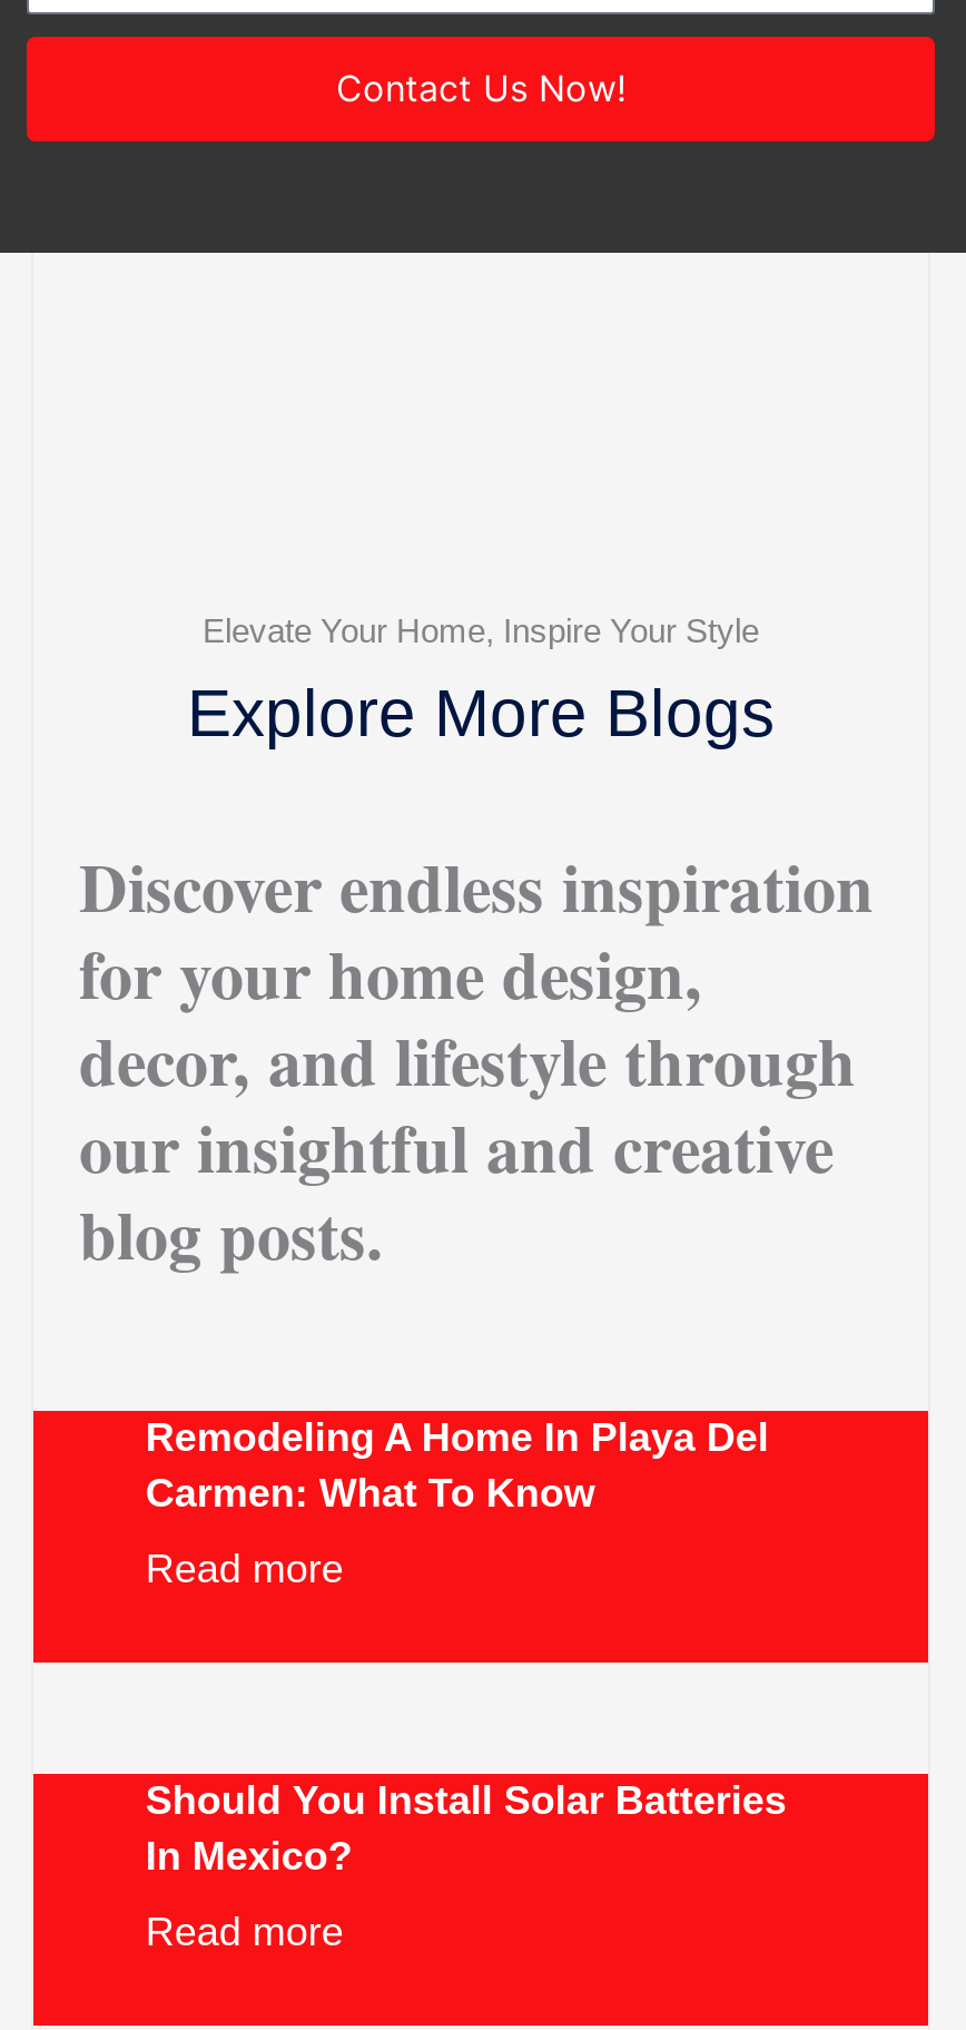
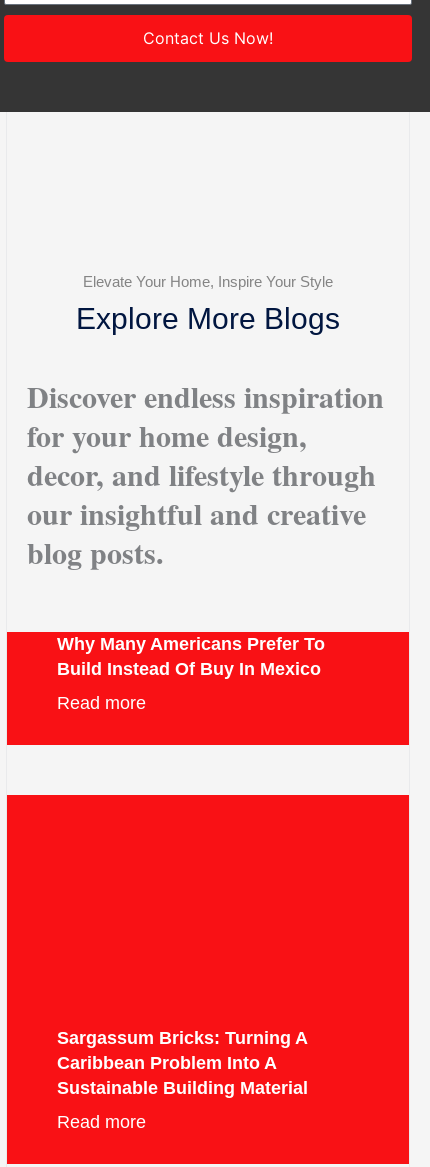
- Remodeling A Home In Playa Del
- Carmen: What To Know
+ Why Many Americans Prefer To
+ Build Instead Of Buy In Mexico

- Should You Install Solar Batteries
- In Mexico?
+ Sargassum Bricks: Turning A
+ Caribbean Problem Into A
+ Sustainable Building Material
